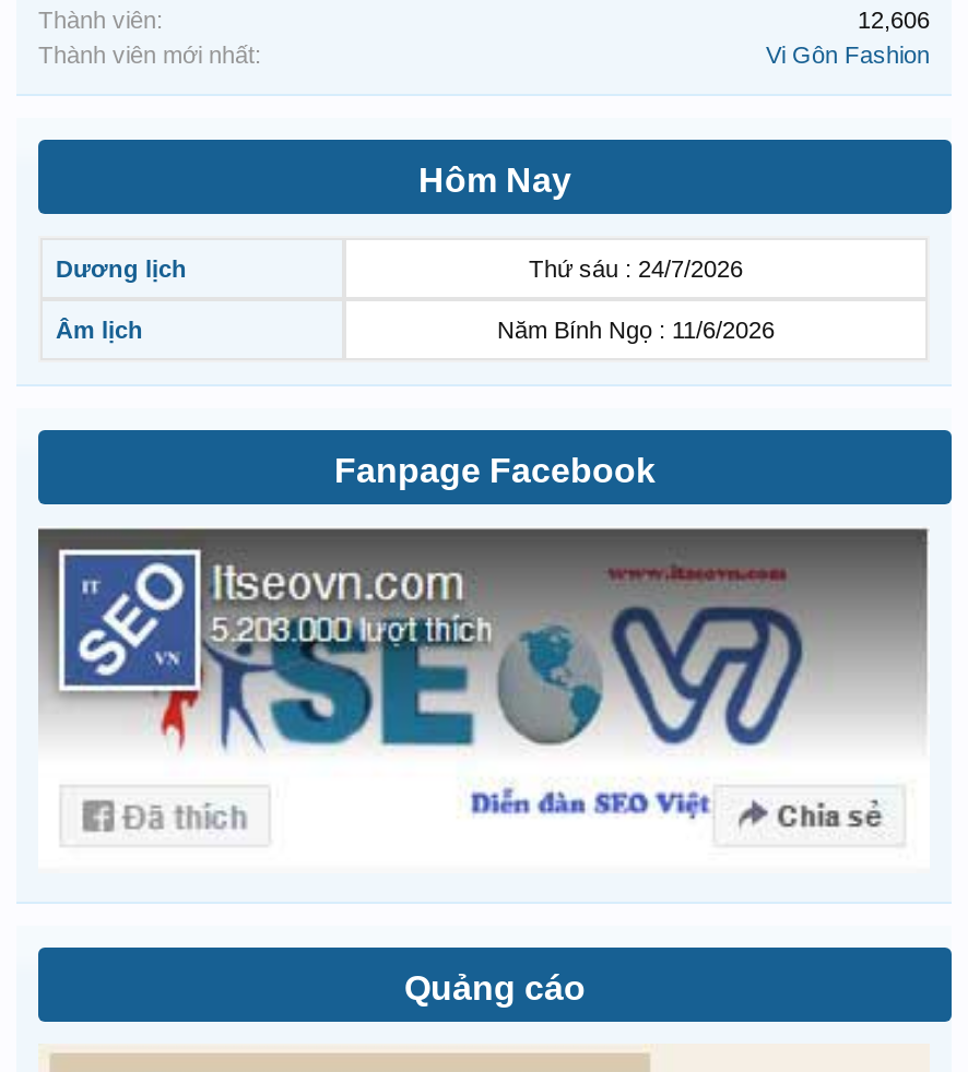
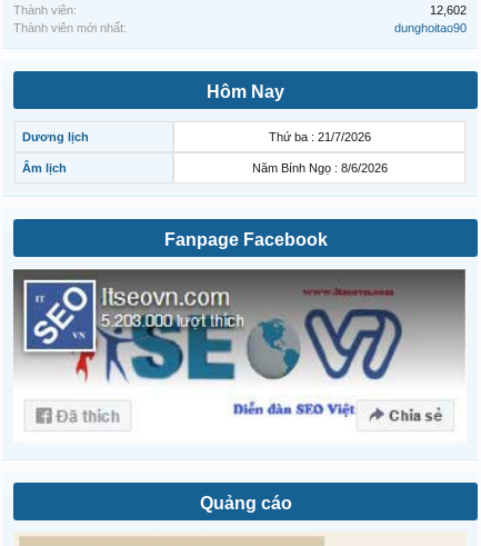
- 12,606
+ 12,602

- Vi Gôn Fashion
+ dunghoitao90

- Thứ sáu : 24/7/2026
+ Thứ ba : 21/7/2026

- Năm Bính Ngọ : 11/6/2026
+ Năm Bính Ngọ : 8/6/2026
